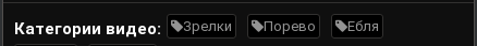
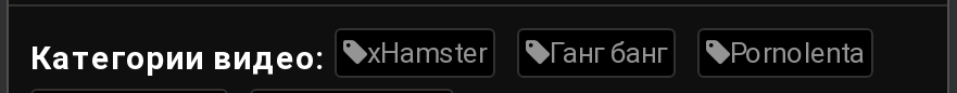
- Зрелки
- Порево
- Ебля
+ xHamster
+ Ганг банг
+ Pornolenta
